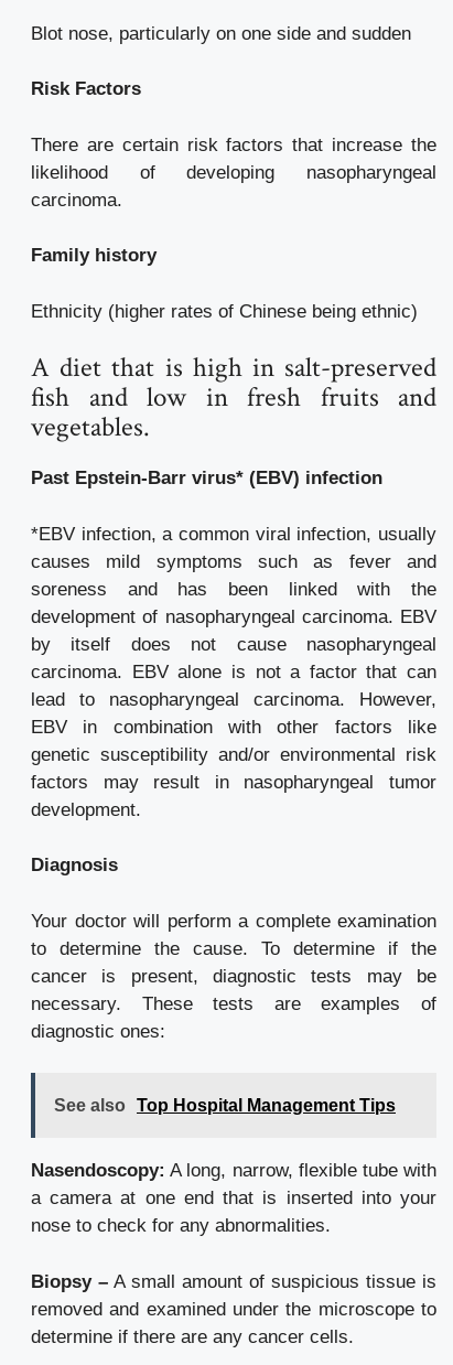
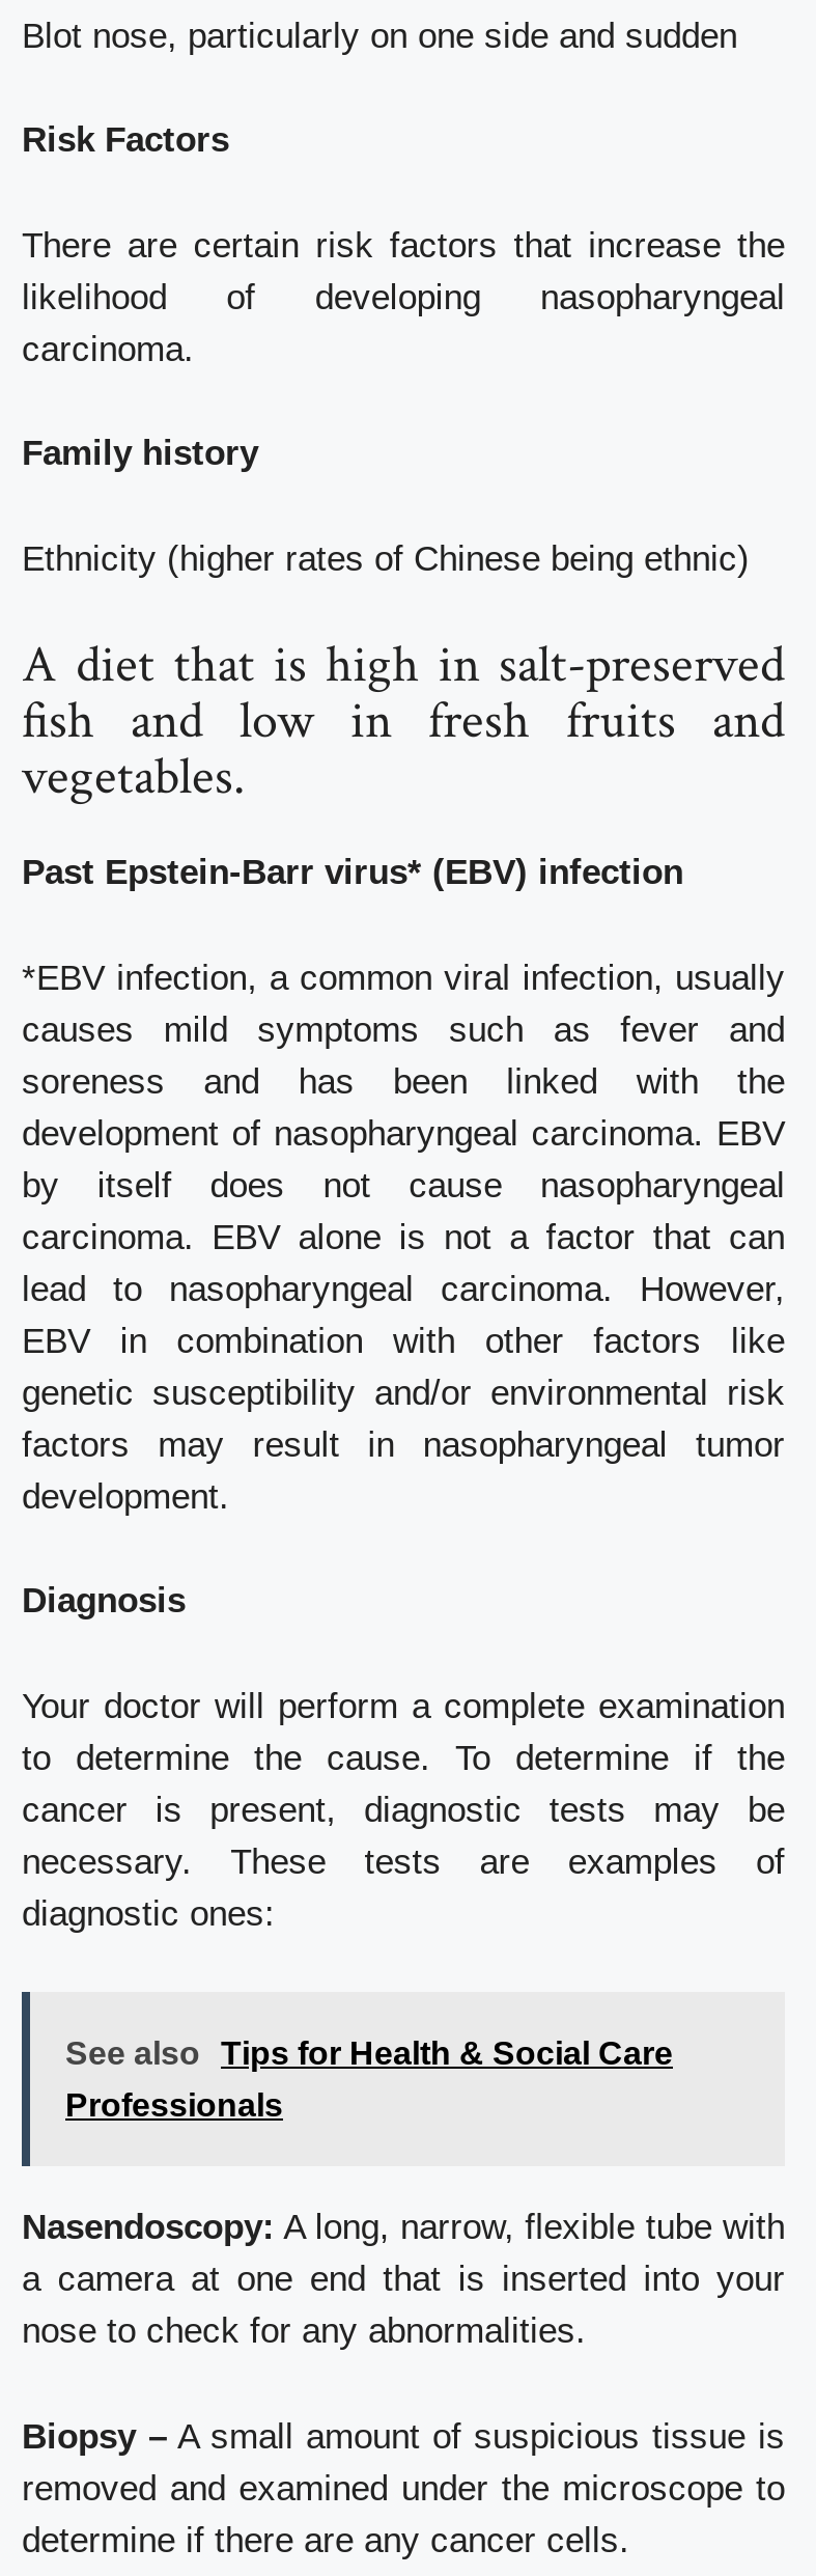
- See also Top Hospital Management Tips
+ See also Tips for Health & Social Care
+ Professionals
